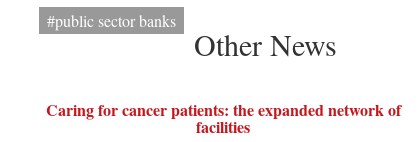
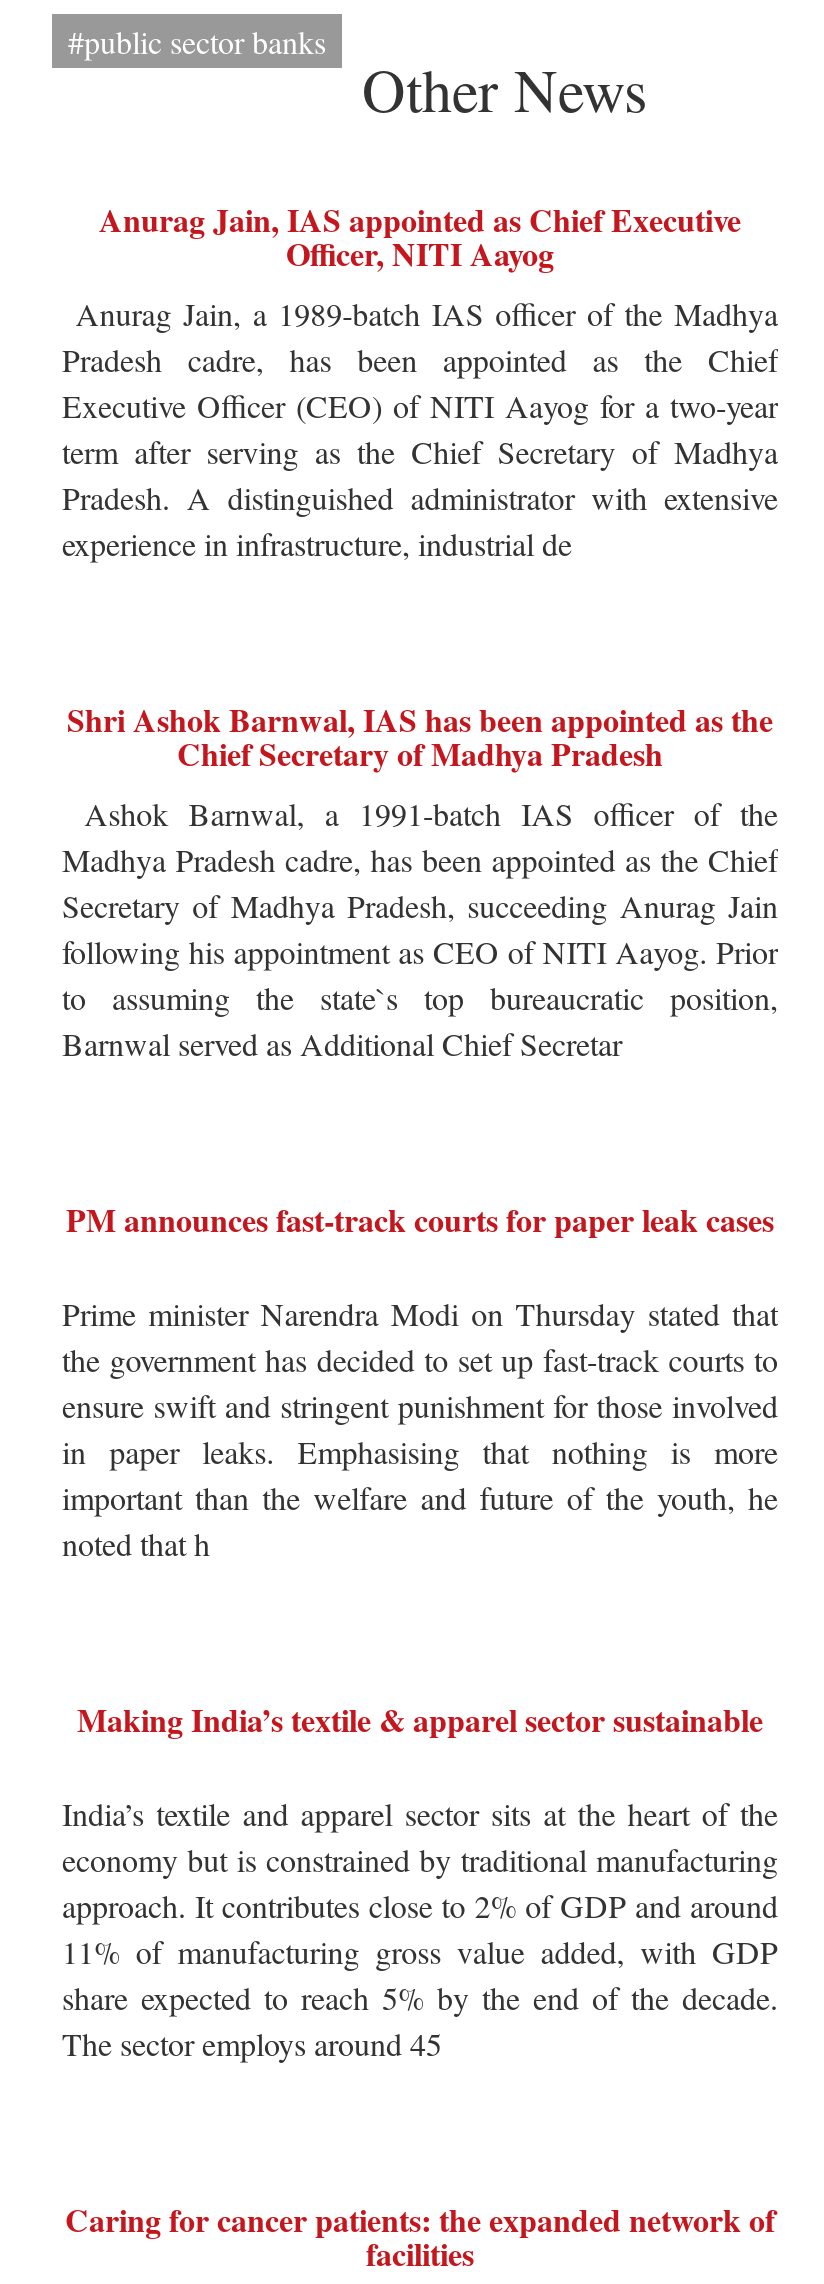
+ Anurag Jain, IAS appointed as Chief Executive
+ Officer, NITI Aayog
+ Anurag Jain, a 1989-batch IAS officer of the Madhya
+ Pradesh cadre, has been appointed as the Chief
+ Executive Officer (CEO) of NITI Aayog for a two-year
+ term after serving as the Chief Secretary of Madhya
+ Pradesh. A distinguished administrator with extensive
+ experience in infrastructure, industrial de

+ Shri Ashok Barnwal, IAS has been appointed as the
+ Chief Secretary of Madhya Pradesh
+ Ashok Barnwal, a 1991-batch IAS officer of the
+ Madhya Pradesh cadre, has been appointed as the Chief
+ Secretary of Madhya Pradesh, succeeding Anurag Jain
+ following his appointment as CEO of NITI Aayog. Prior
+ to assuming the state`s top bureaucratic position,
+ Barnwal served as Additional Chief Secretar

+ PM announces fast-track courts for paper leak cases
+ Prime minister Narendra Modi on Thursday stated that
+ the government has decided to set up fast-track courts to
+ ensure swift and stringent punishment for those involved
+ in paper leaks. Emphasising that nothing is more
+ important than the welfare and future of the youth, he
+ noted that h

+ Making India’s textile & apparel sector sustainable
+ India’s textile and apparel sector sits at the heart of the
+ economy but is constrained by traditional manufacturing
+ approach. It contributes close to 2% of GDP and around
+ 11% of manufacturing gross value added, with GDP
+ share expected to reach 5% by the end of the decade.
+ The sector employs around 45
